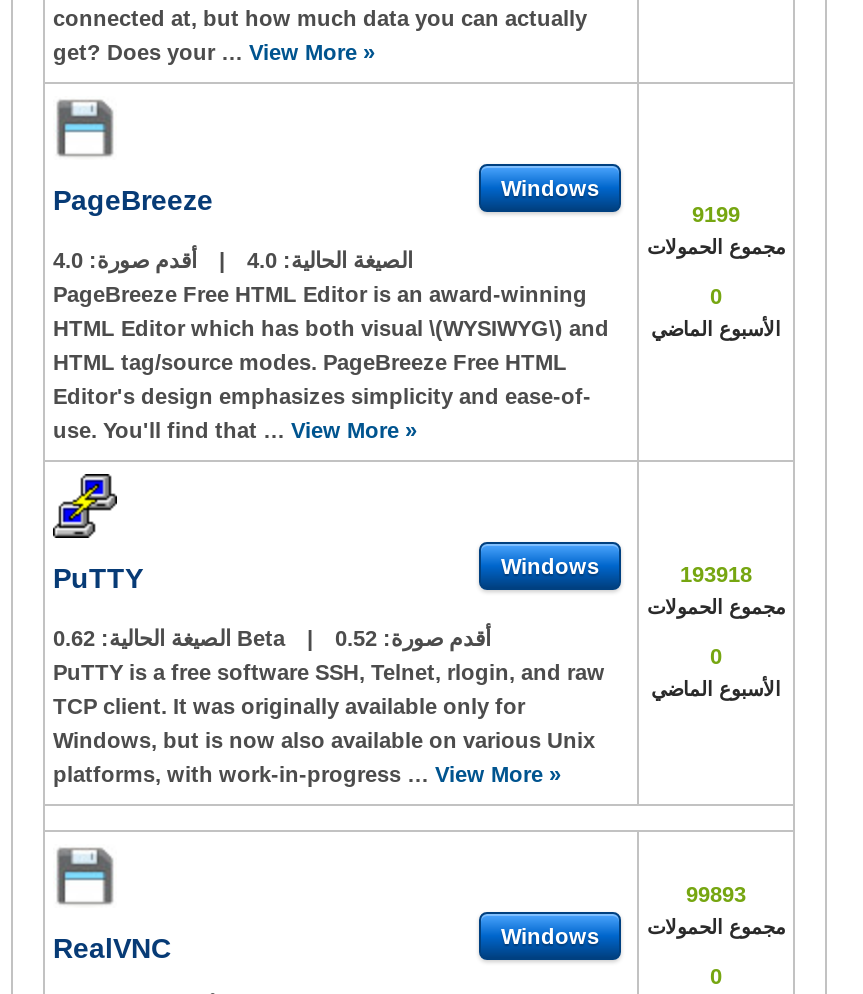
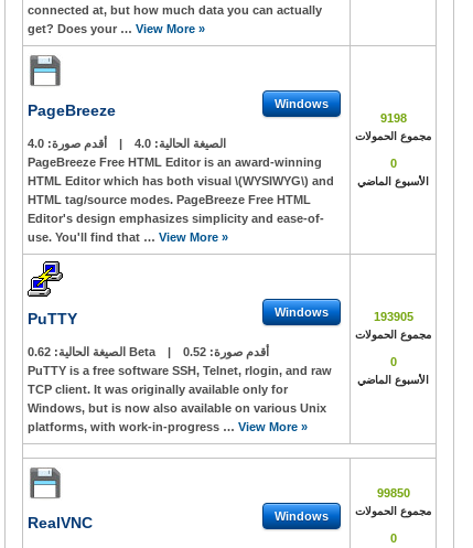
- 9199
+ 9198

- 193918
+ 193905

- 99893
+ 99850
